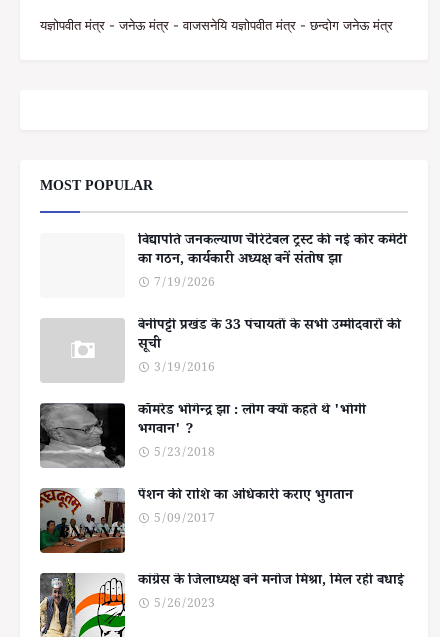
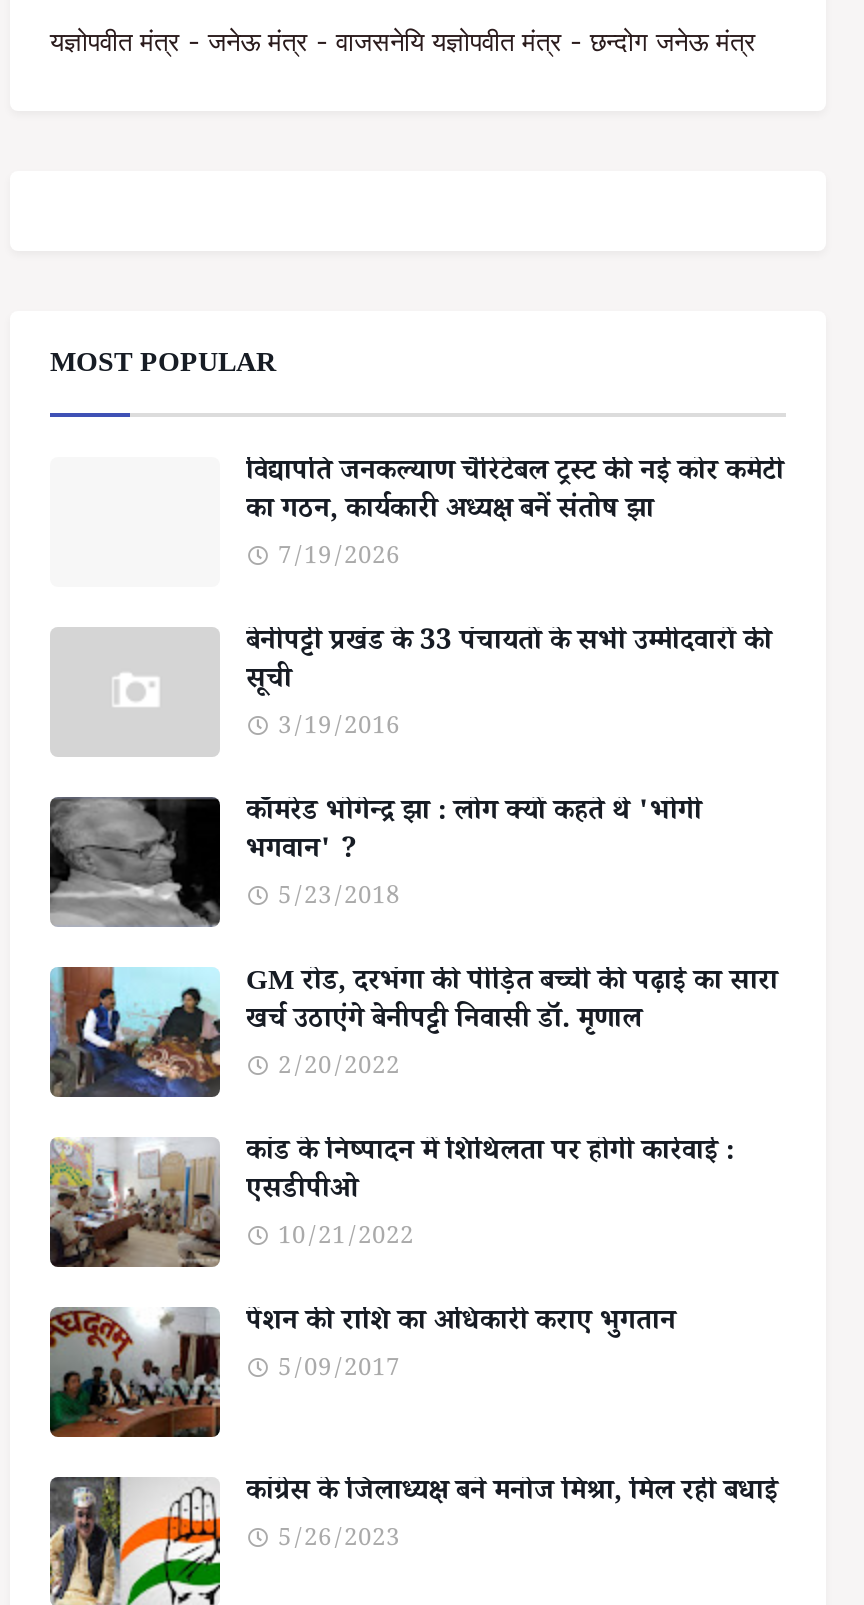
+ [image]
+ GM रोड, दरभंगा की पीड़ित बच्ची की पढ़ाई का सारा
+ खर्च उठाएंगे बेनीपट्टी निवासी डॉ. मृणाल
+ 2/20/2022
+ कांड के निष्पादन में शिथिलता पर होगी कार्रवाई :
+ एसडीपीओ
+ 10/21/2022

+ [image]
